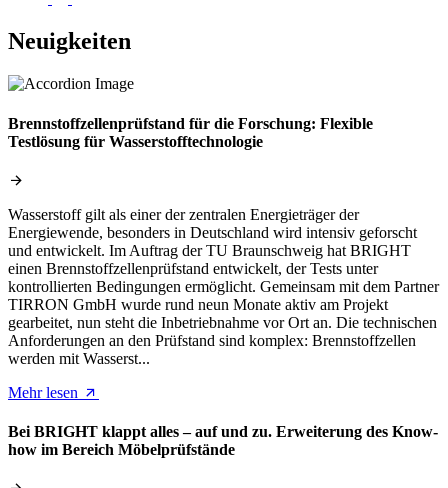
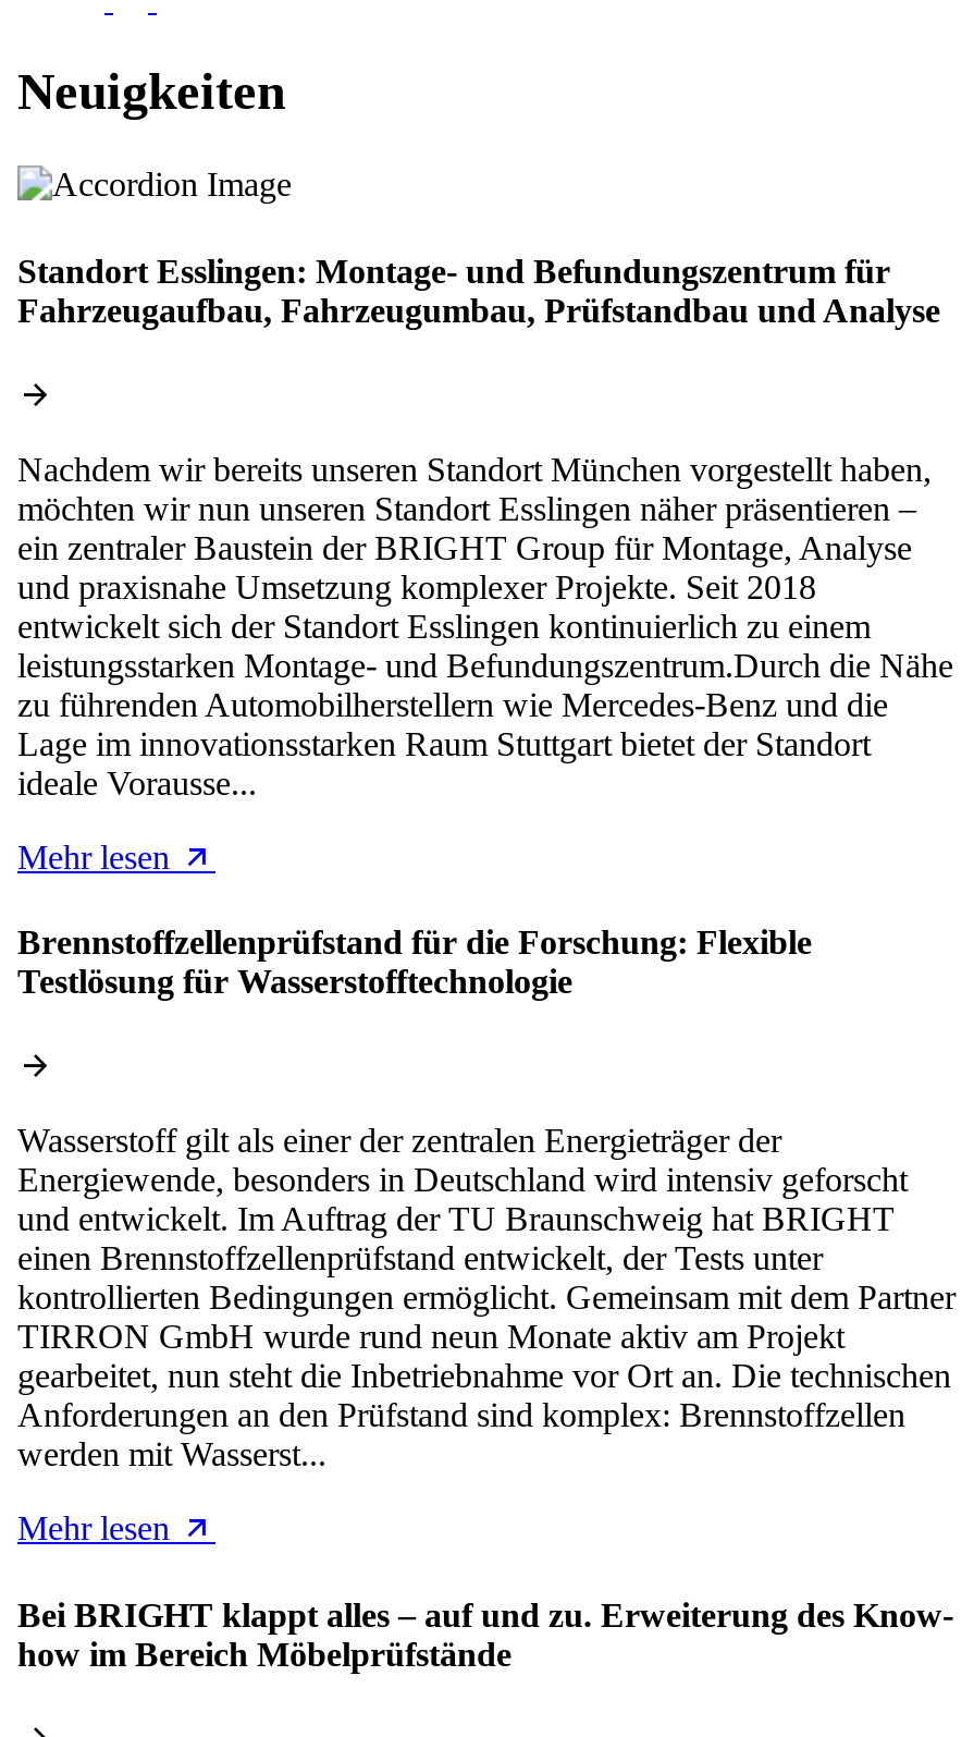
+ Standort Esslingen: Montage- und Befundungszentrum für
+ Fahrzeugaufbau, Fahrzeugumbau, Prüfstandbau und Analyse

+ Nachdem wir bereits unseren Standort München vorgestellt haben,
+ möchten wir nun unseren Standort Esslingen näher präsentieren –
+ ein zentraler Baustein der BRIGHT Group für Montage, Analyse
+ und praxisnahe Umsetzung komplexer Projekte. Seit 2018
+ entwickelt sich der Standort Esslingen kontinuierlich zu einem
+ leistungsstarken Montage- und Befundungszentrum.Durch die Nähe
+ zu führenden Automobilherstellern wie Mercedes-Benz und die
+ Lage im innovationsstarken Raum Stuttgart bietet der Standort
+ ideale Vorausse...
+ Mehr lesen
